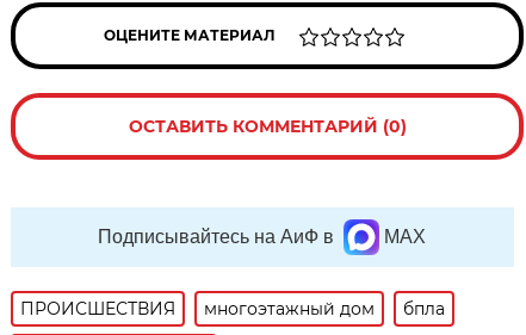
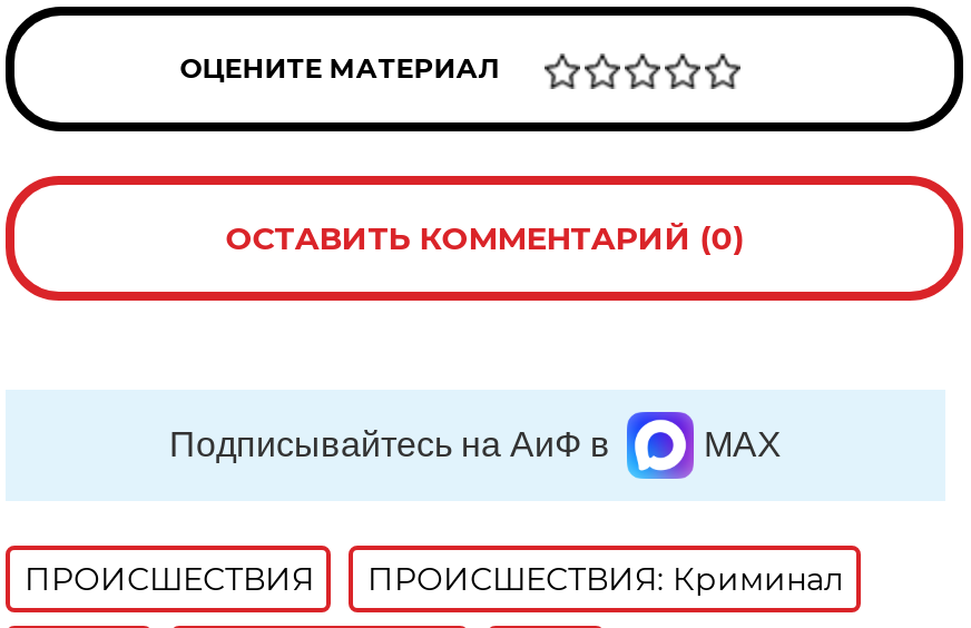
- многоэтажный дом
- бпла
+ ПРОИСШЕСТВИЯ: Криминал
